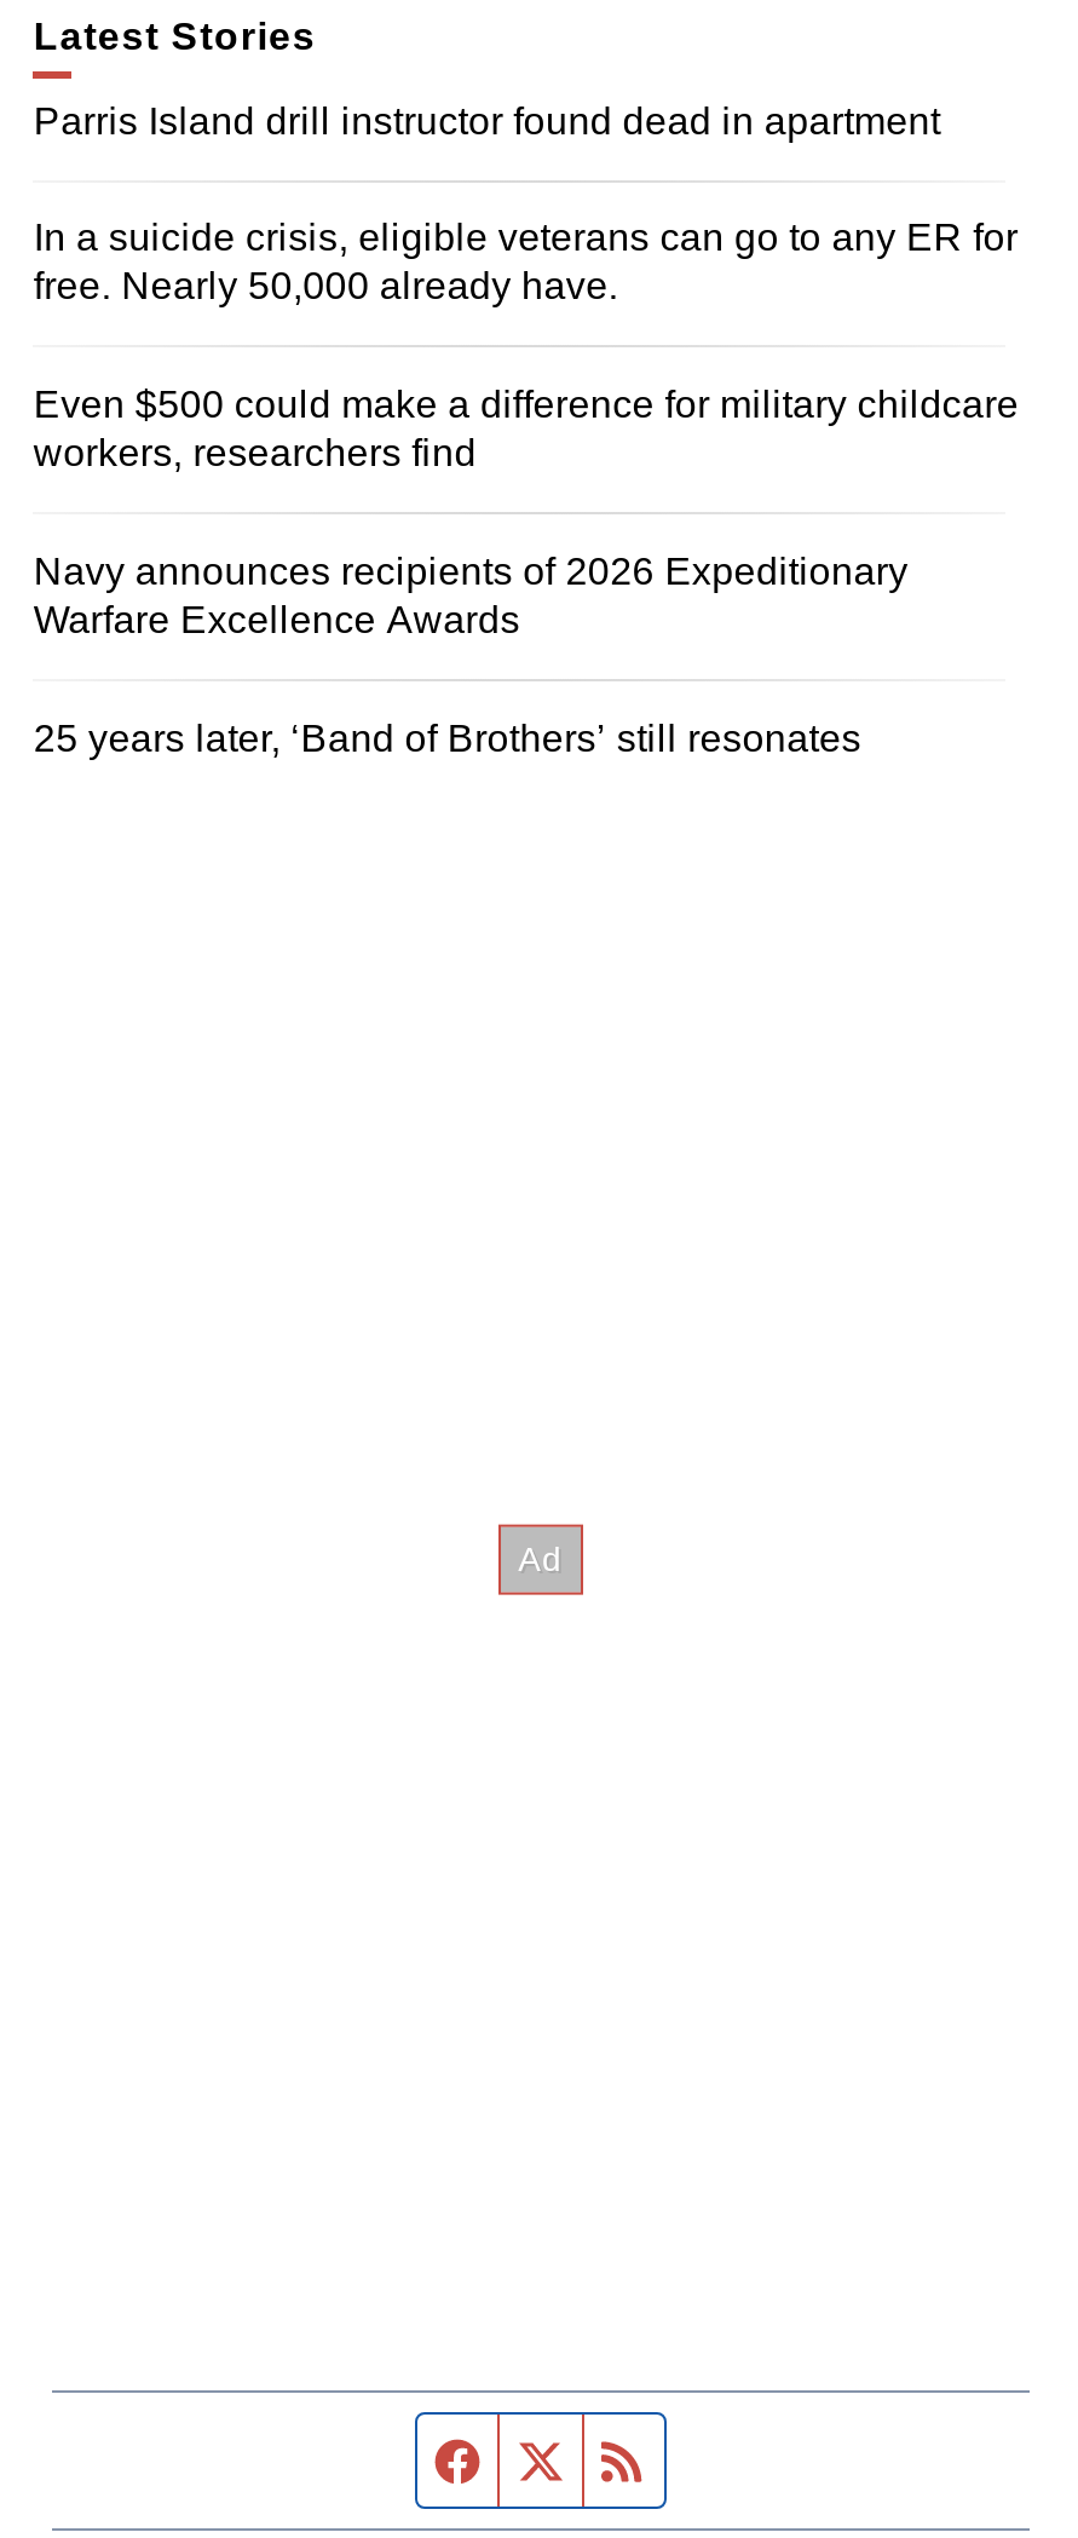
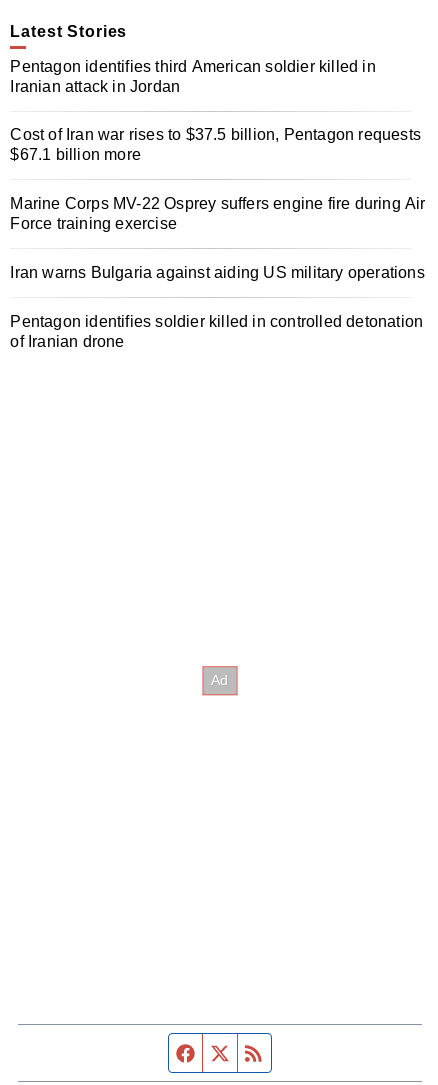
- Parris Island drill instructor found dead in apartment
+ Pentagon identifies third American soldier killed in
+ Iranian attack in Jordan

- In a suicide crisis, eligible veterans can go to any ER for
- free. Nearly 50,000 already have.
+ Cost of Iran war rises to $37.5 billion, Pentagon requests
+ $67.1 billion more

- Even $500 could make a difference for military childcare
- workers, researchers find
+ Marine Corps MV-22 Osprey suffers engine fire during Air
+ Force training exercise

- Navy announces recipients of 2026 Expeditionary
- Warfare Excellence Awards
+ Iran warns Bulgaria against aiding US military operations

- 25 years later, ‘Band of Brothers’ still resonates
+ Pentagon identifies soldier killed in controlled detonation
+ of Iranian drone
